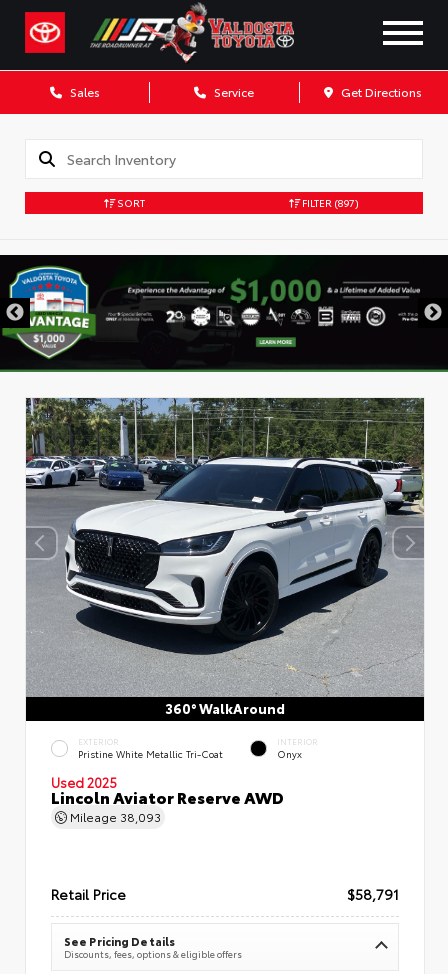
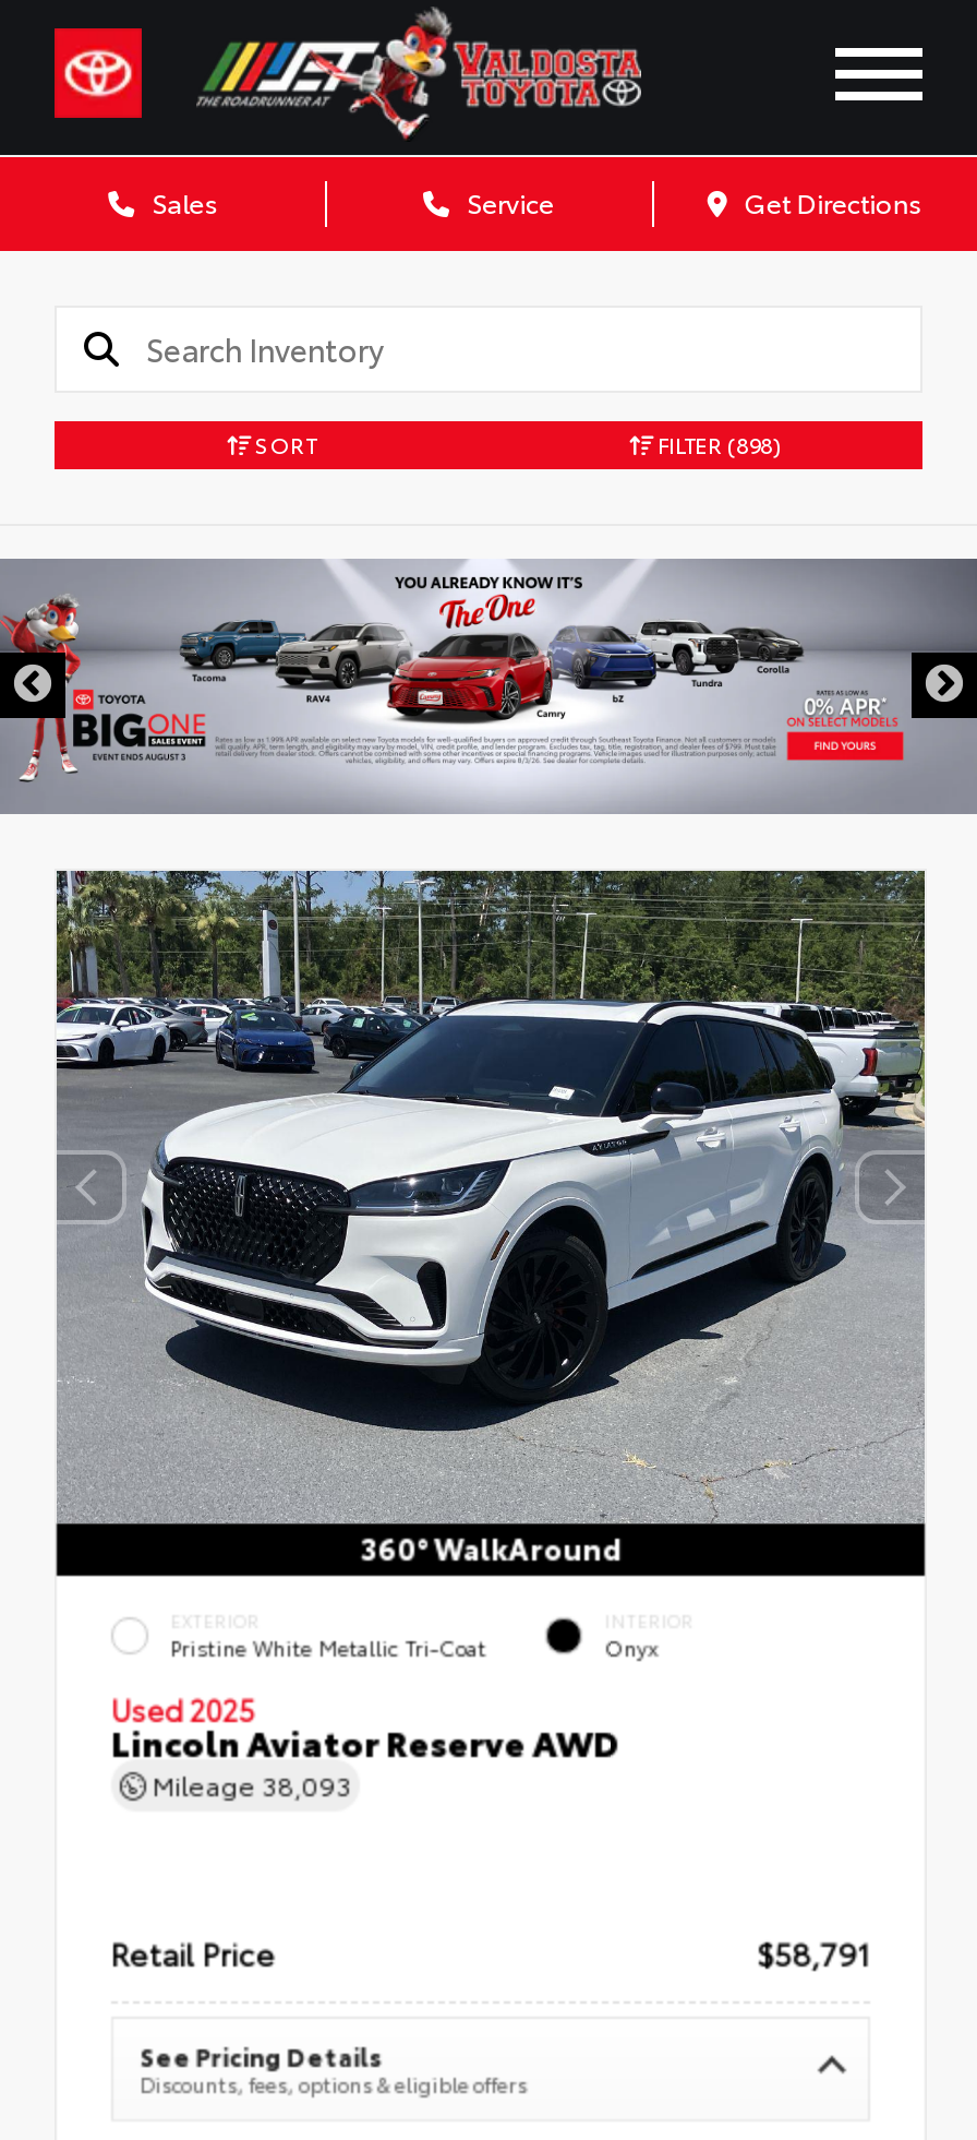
- FILTER (897)
+ FILTER (898)

- [image]
+ [image]
